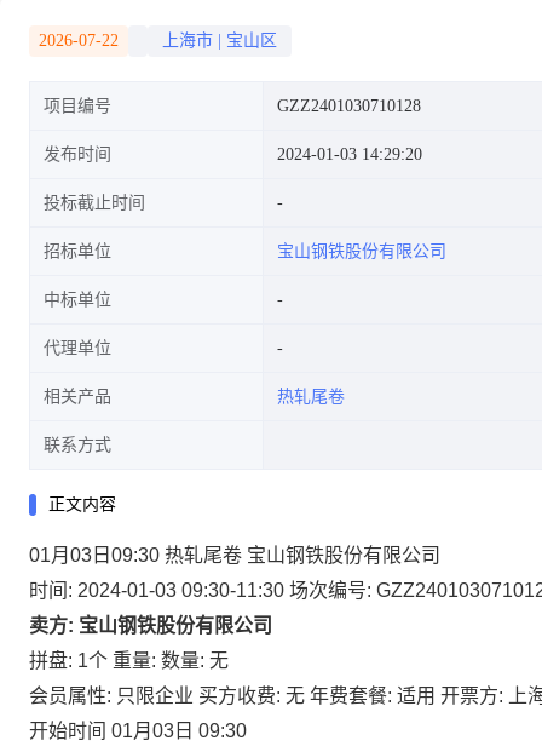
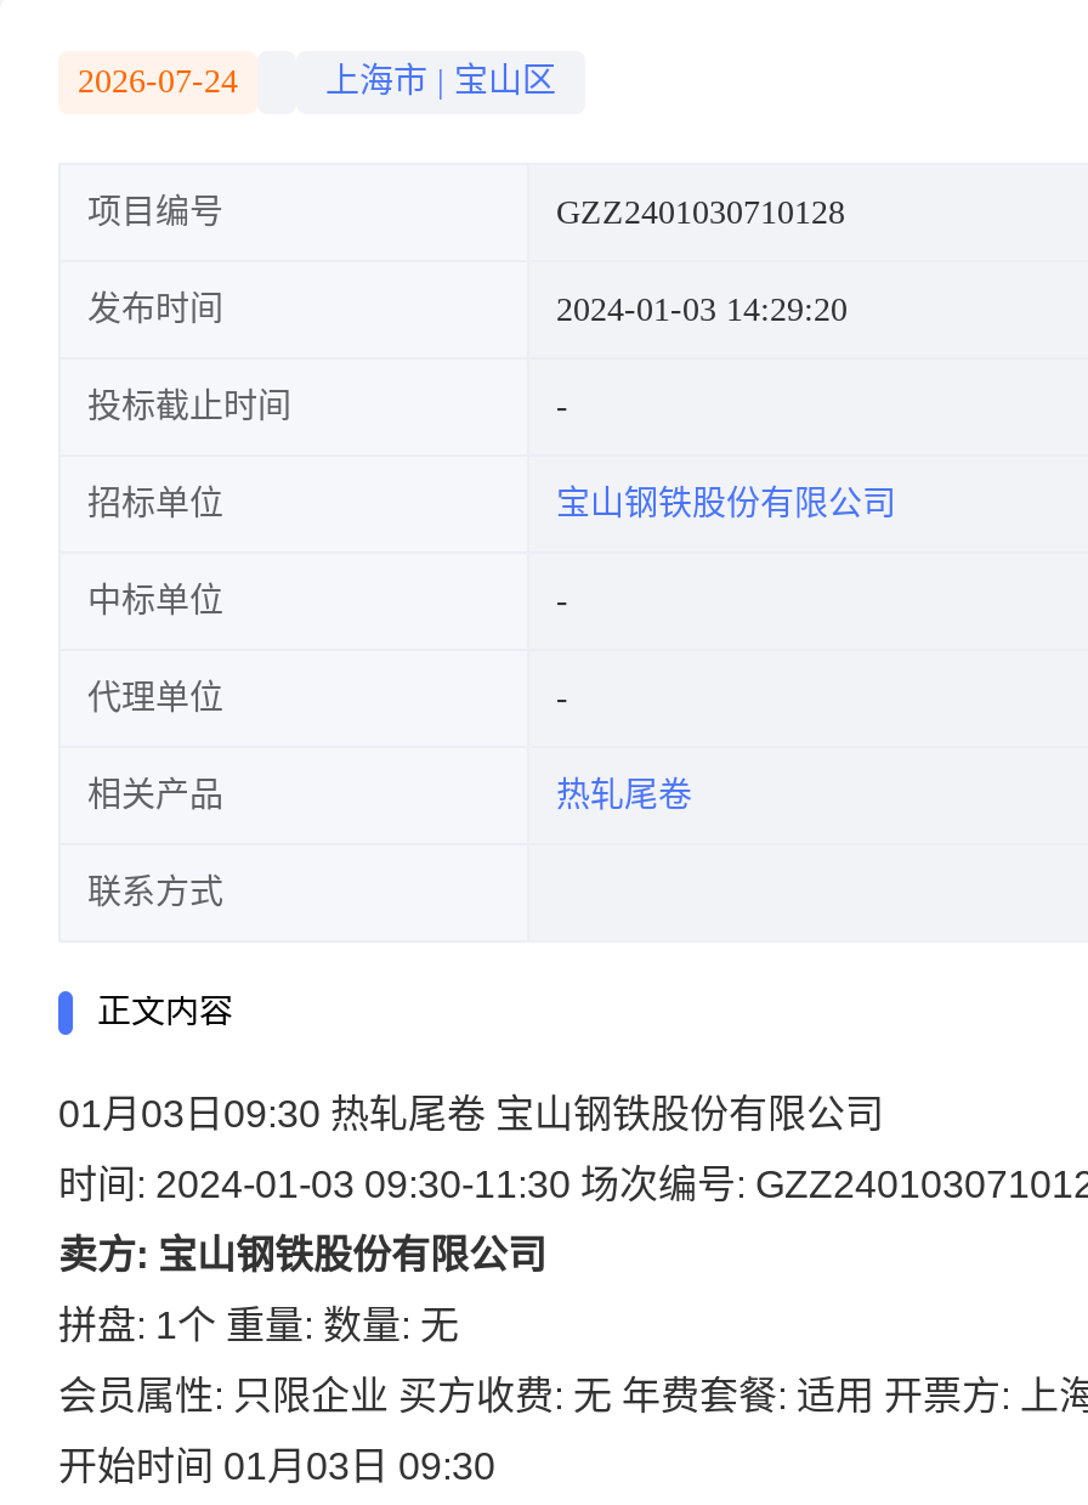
- 2026-07-22
+ 2026-07-24
